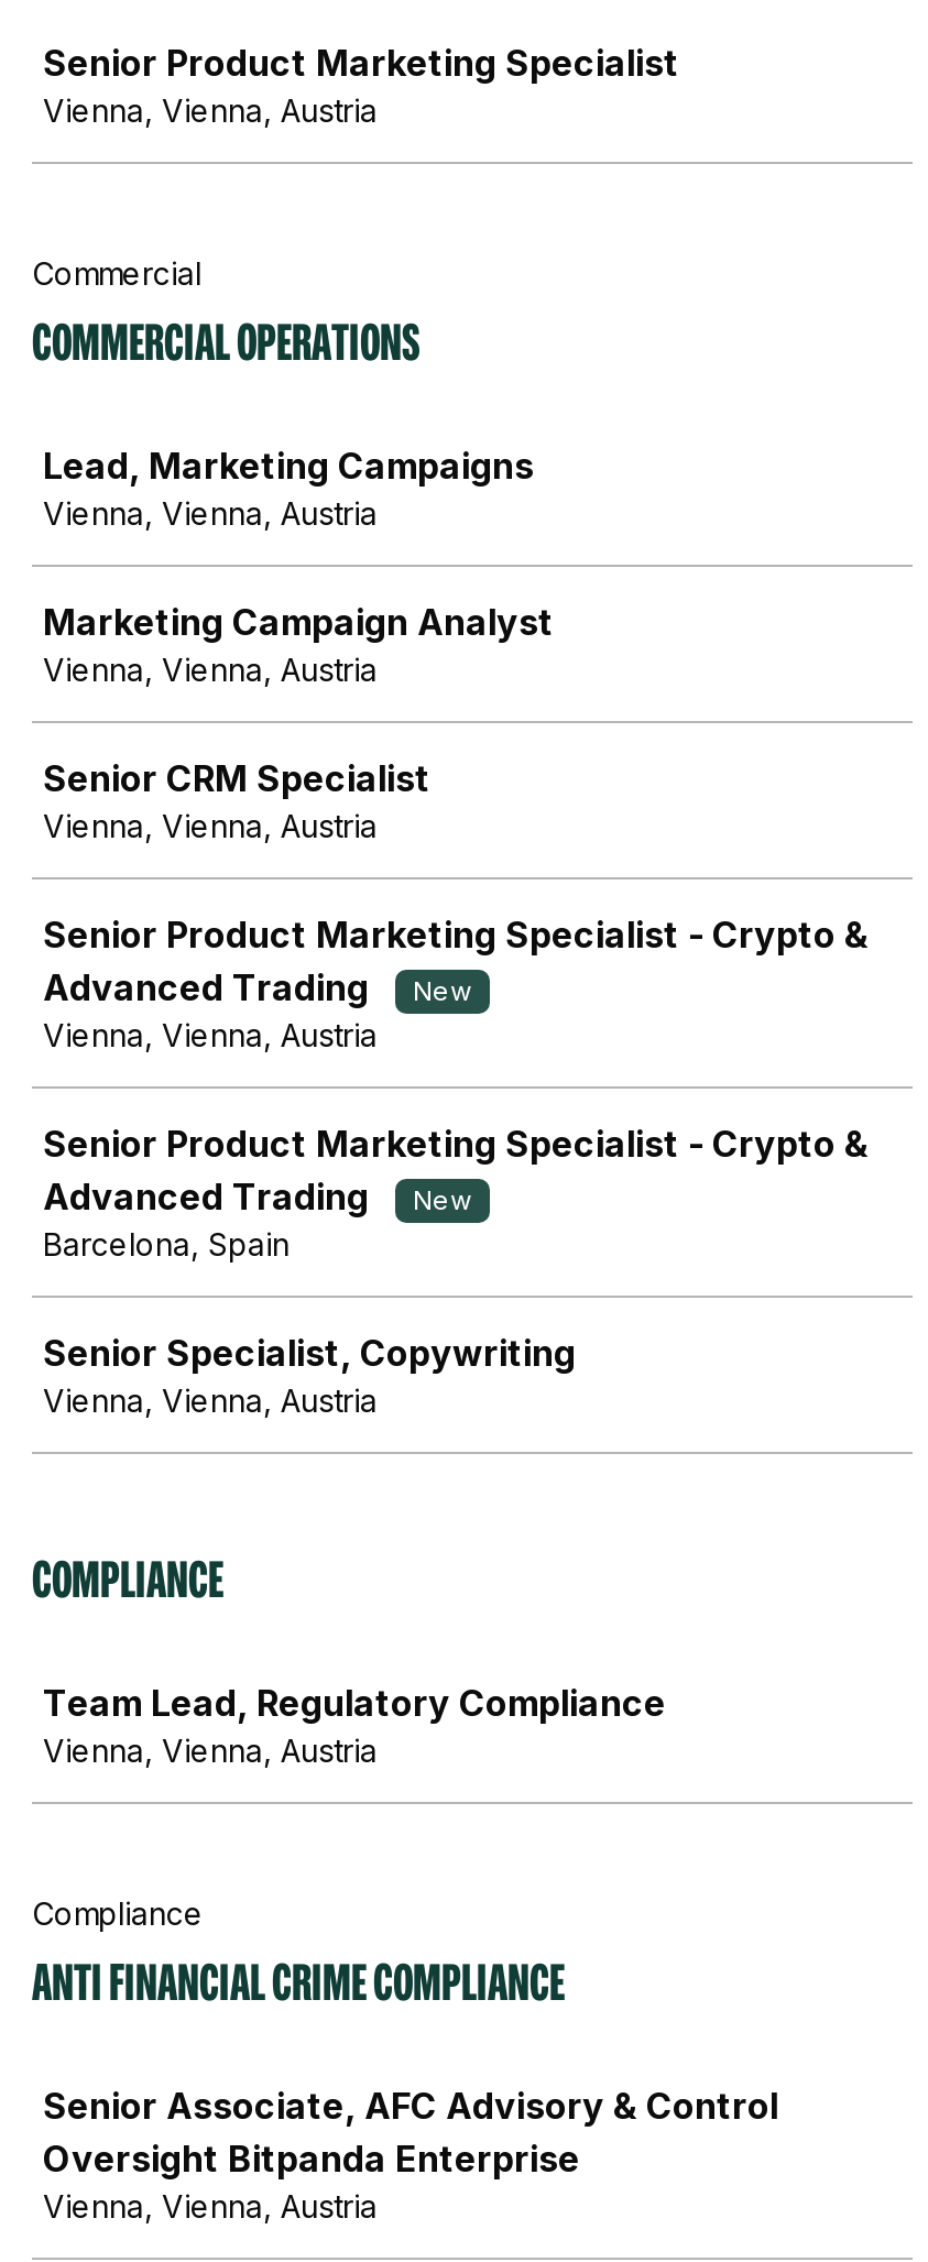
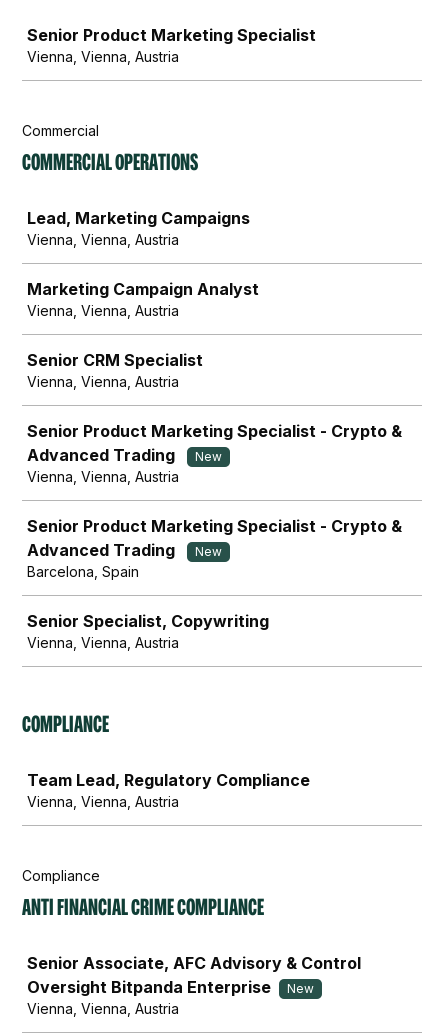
+ New
